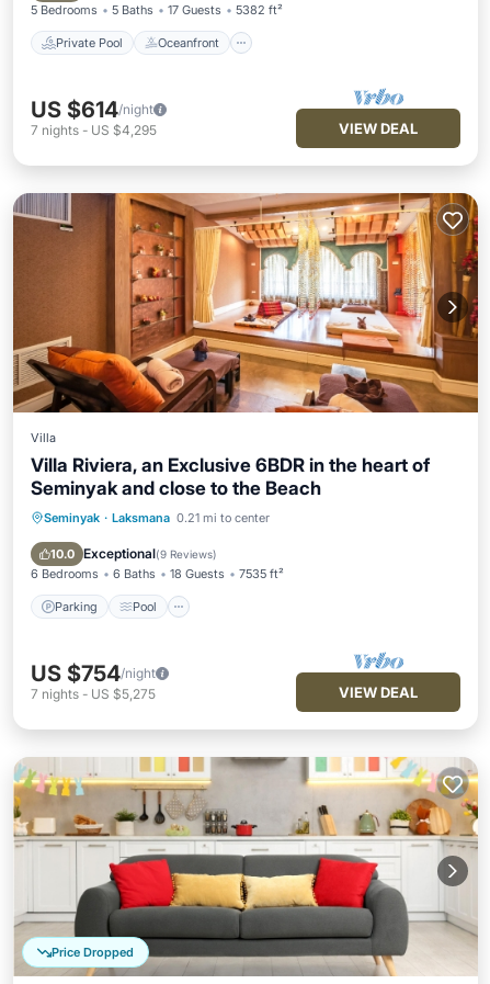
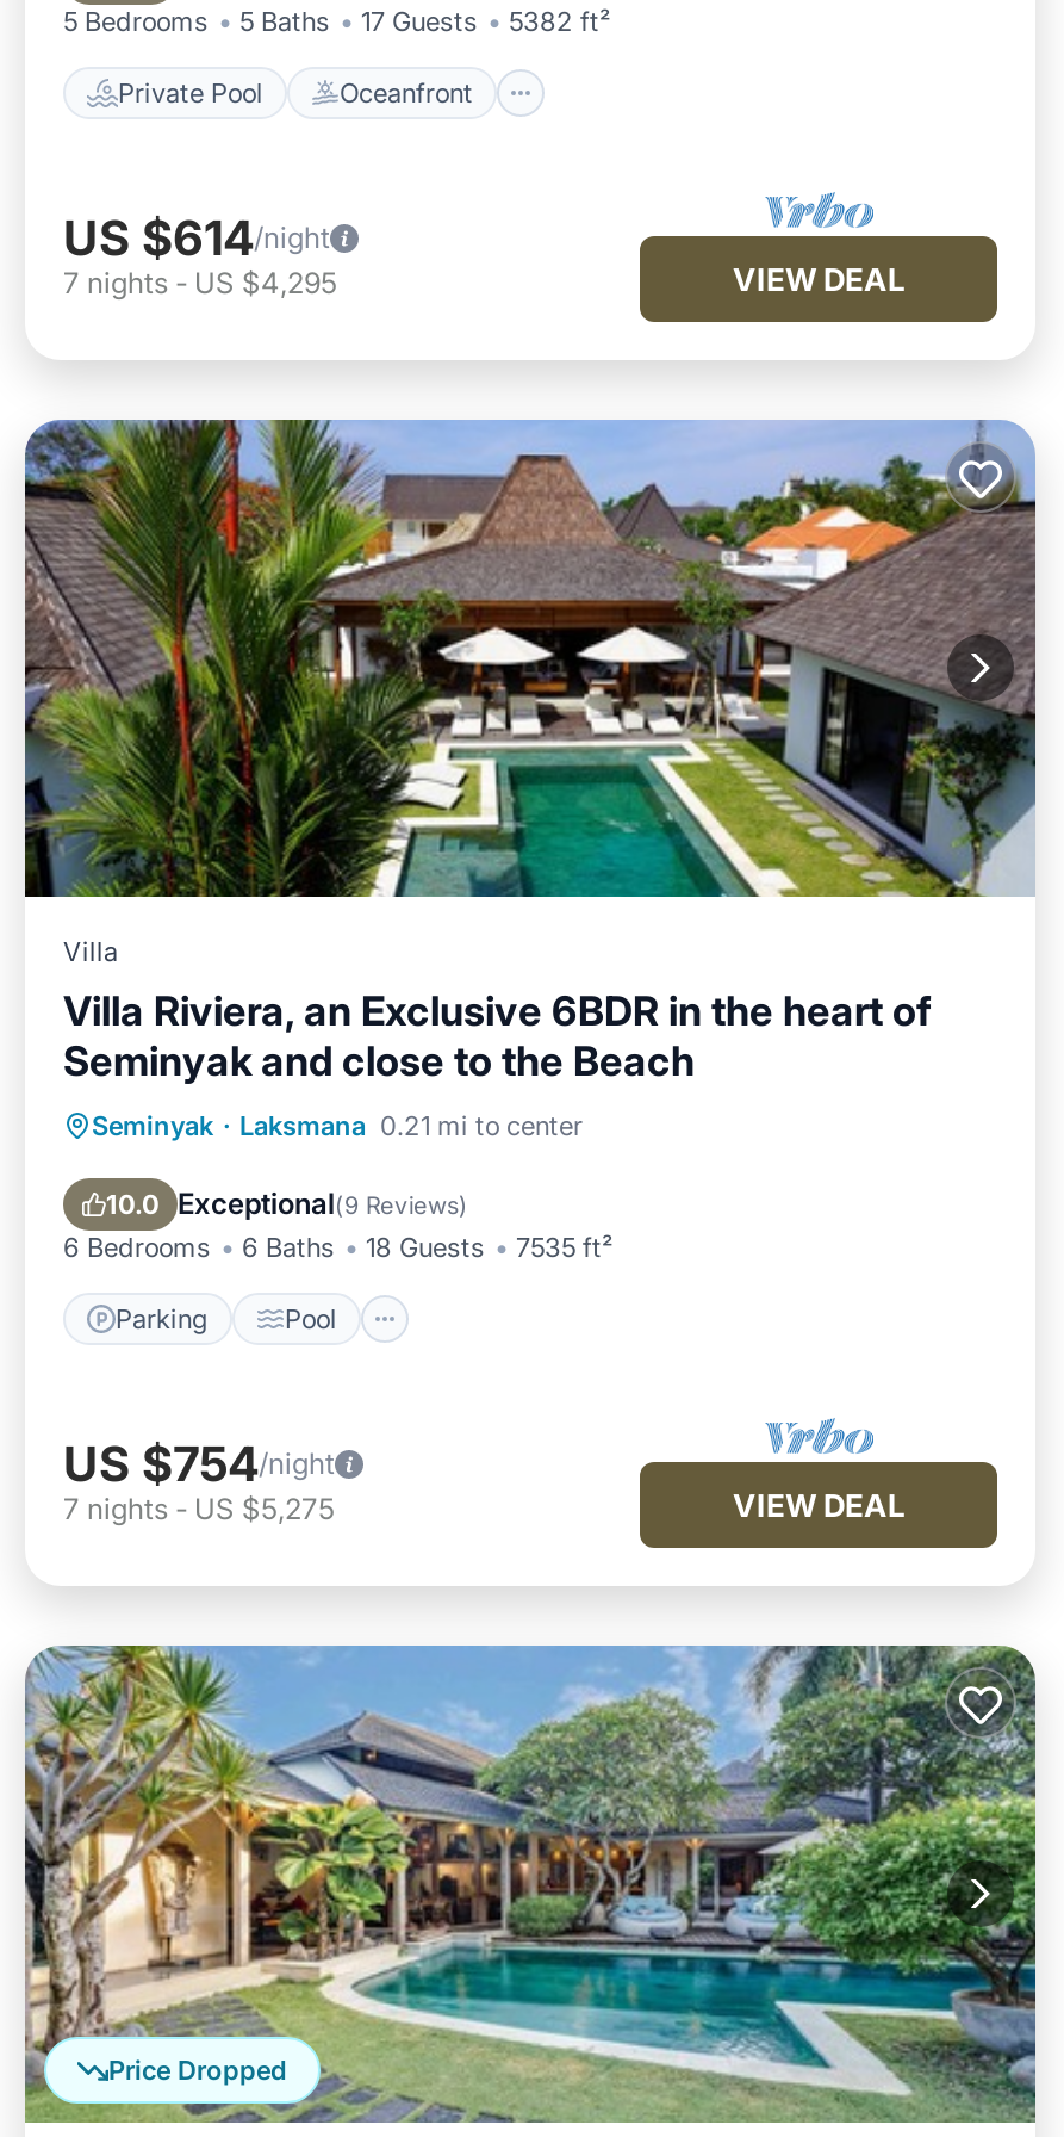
- [image]
+ [image]

- [image]
+ [image]
